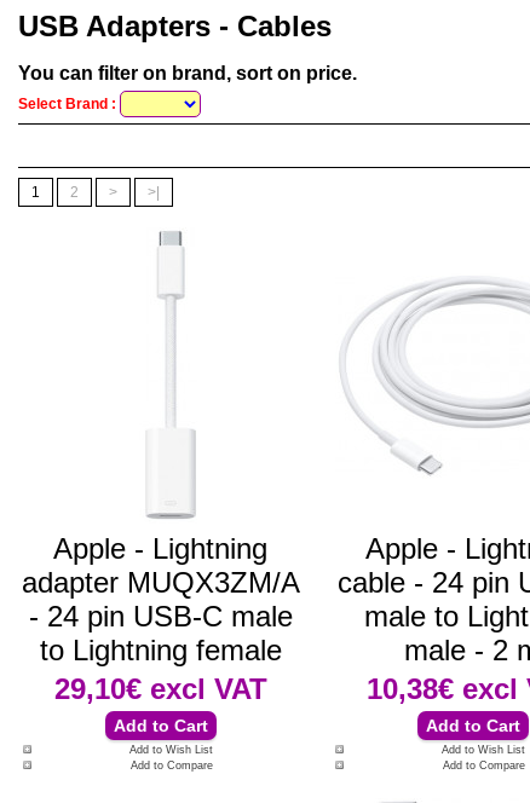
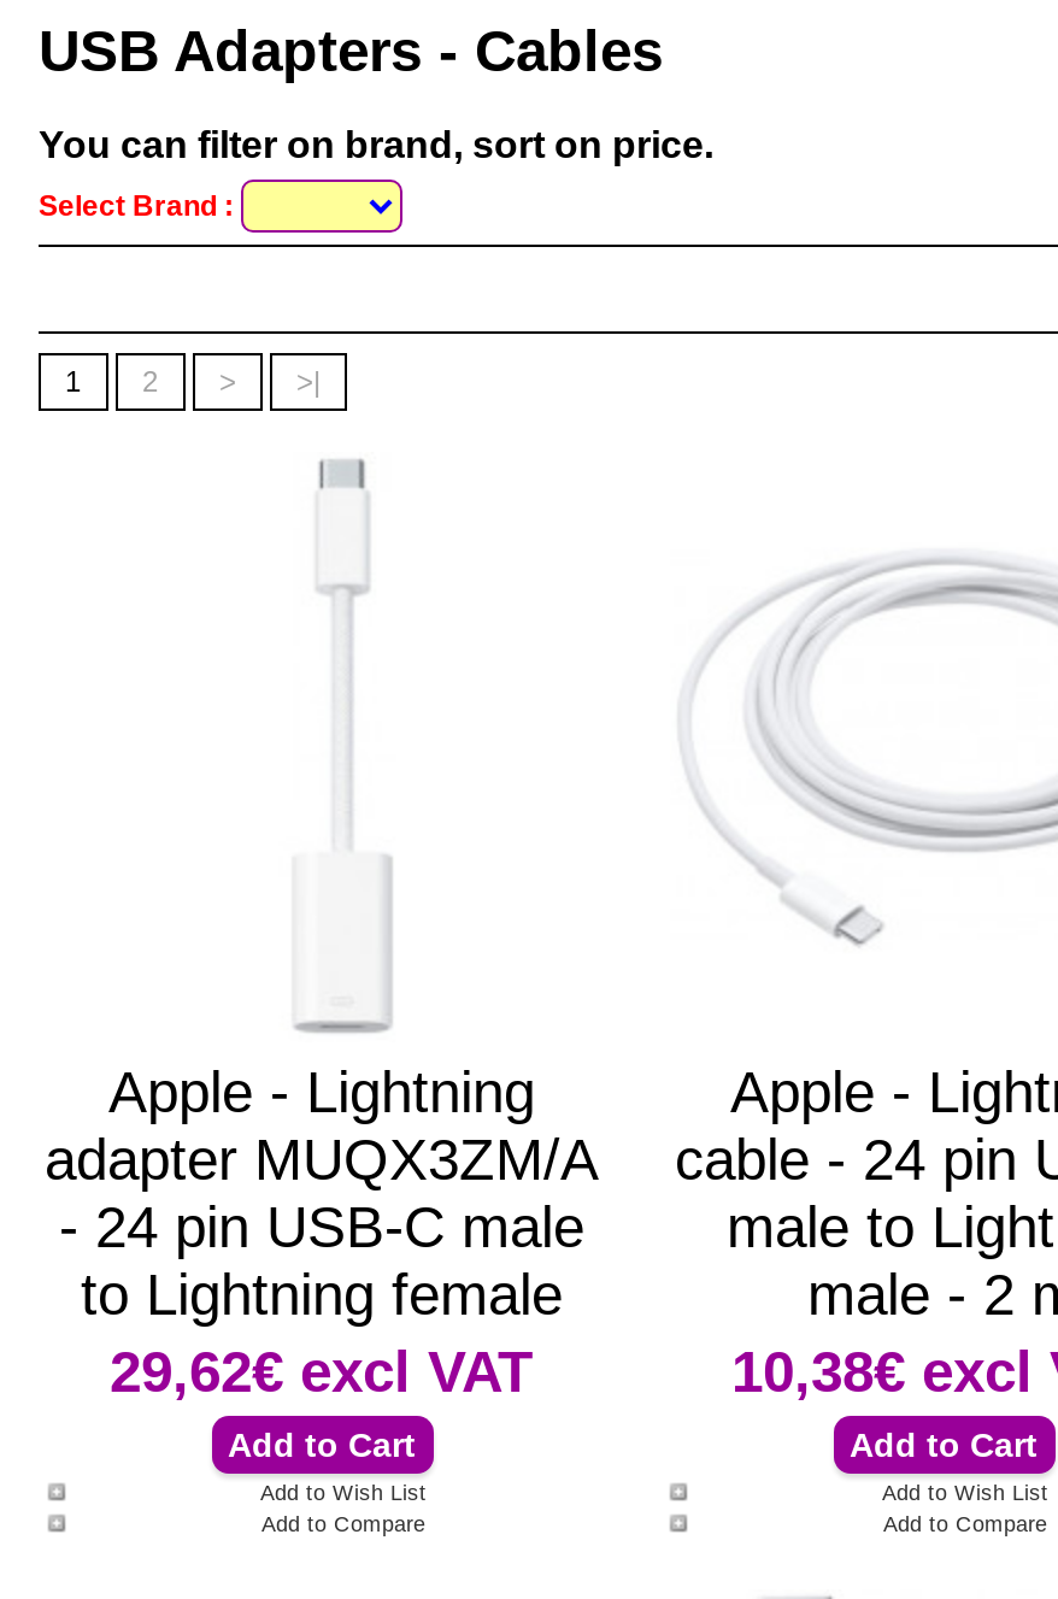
- 29,10€excl VAT
+ 29,62€excl VAT
